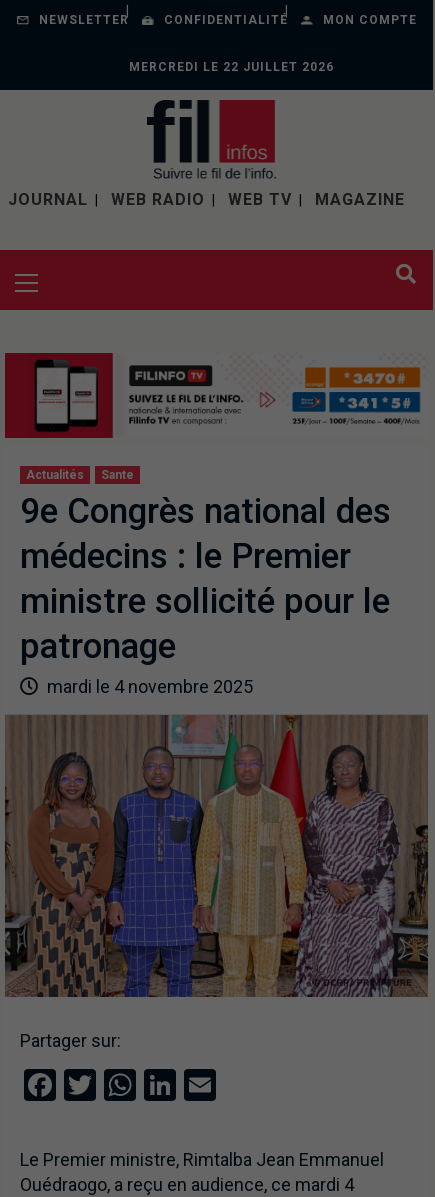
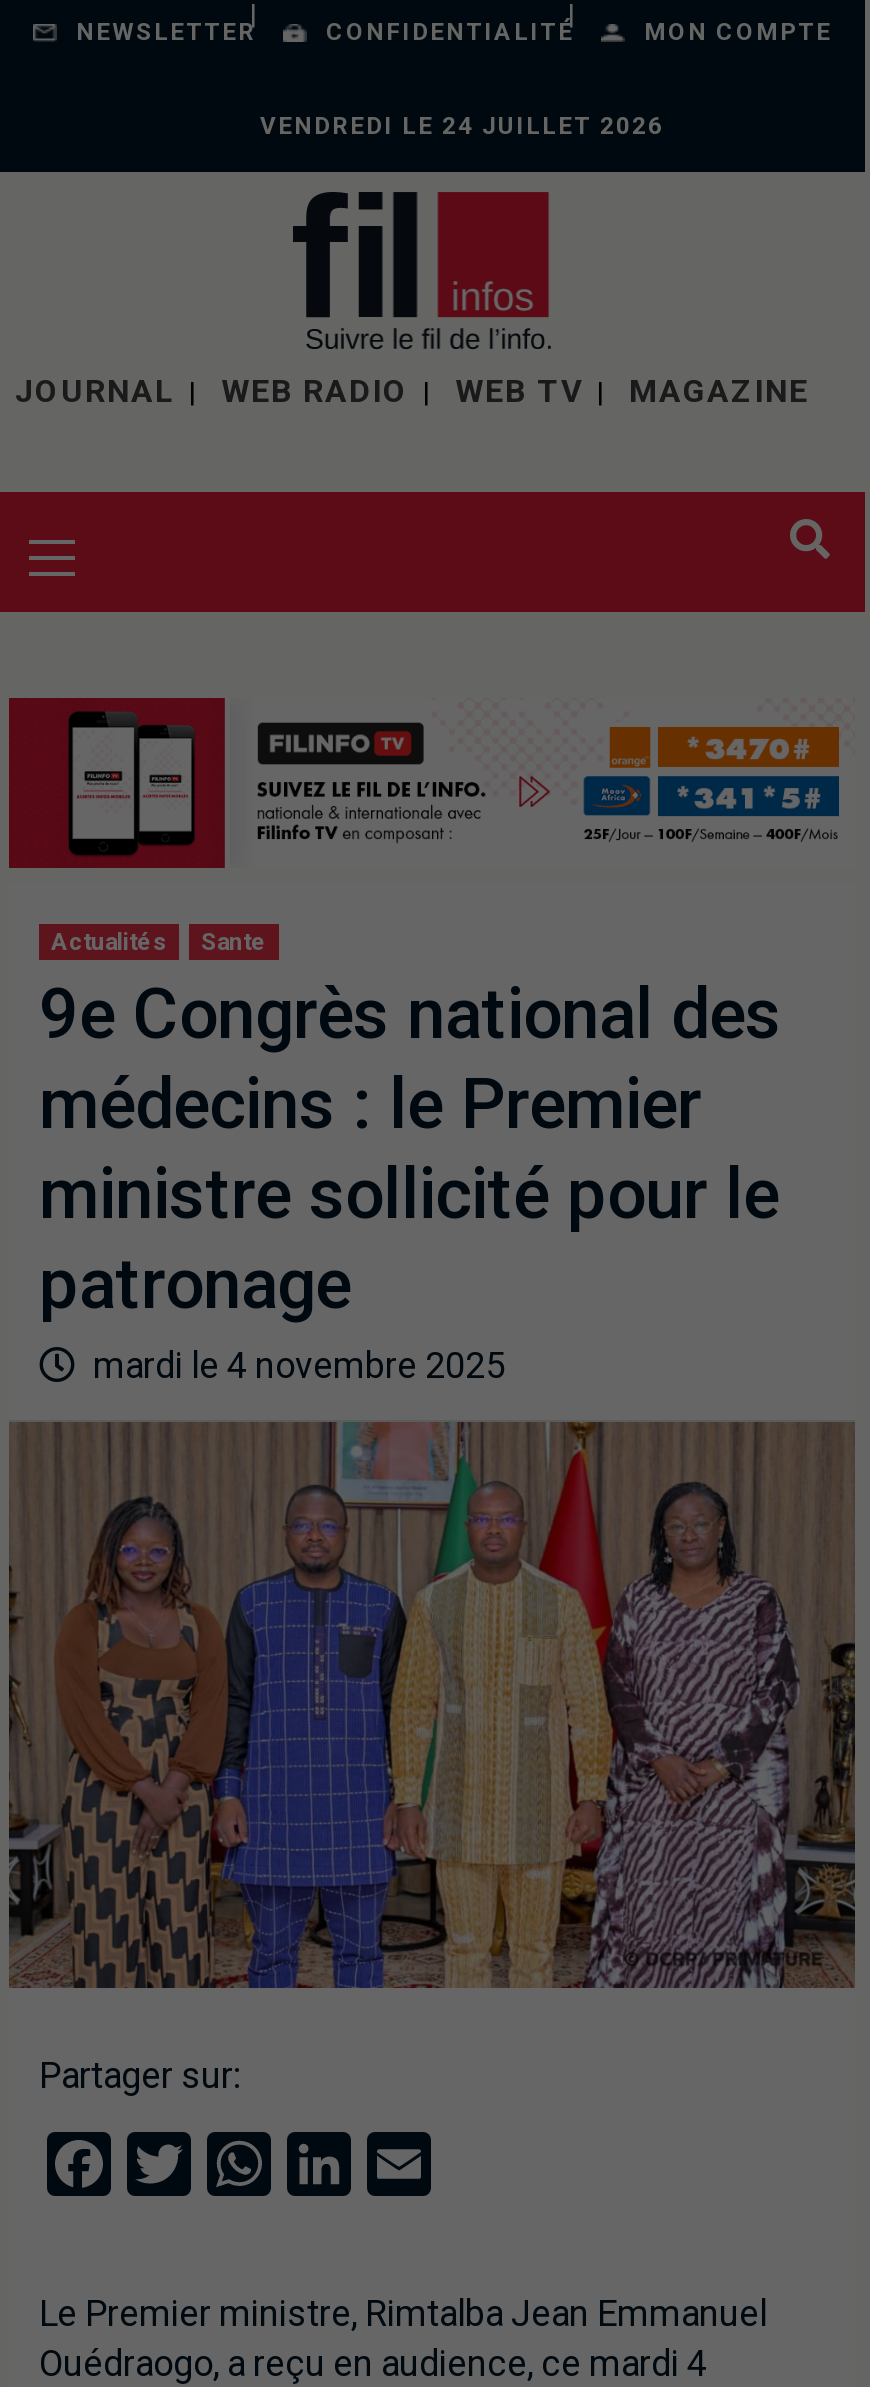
- MERCREDI LE 22 JUILLET 2026
+ VENDREDI LE 24 JUILLET 2026
